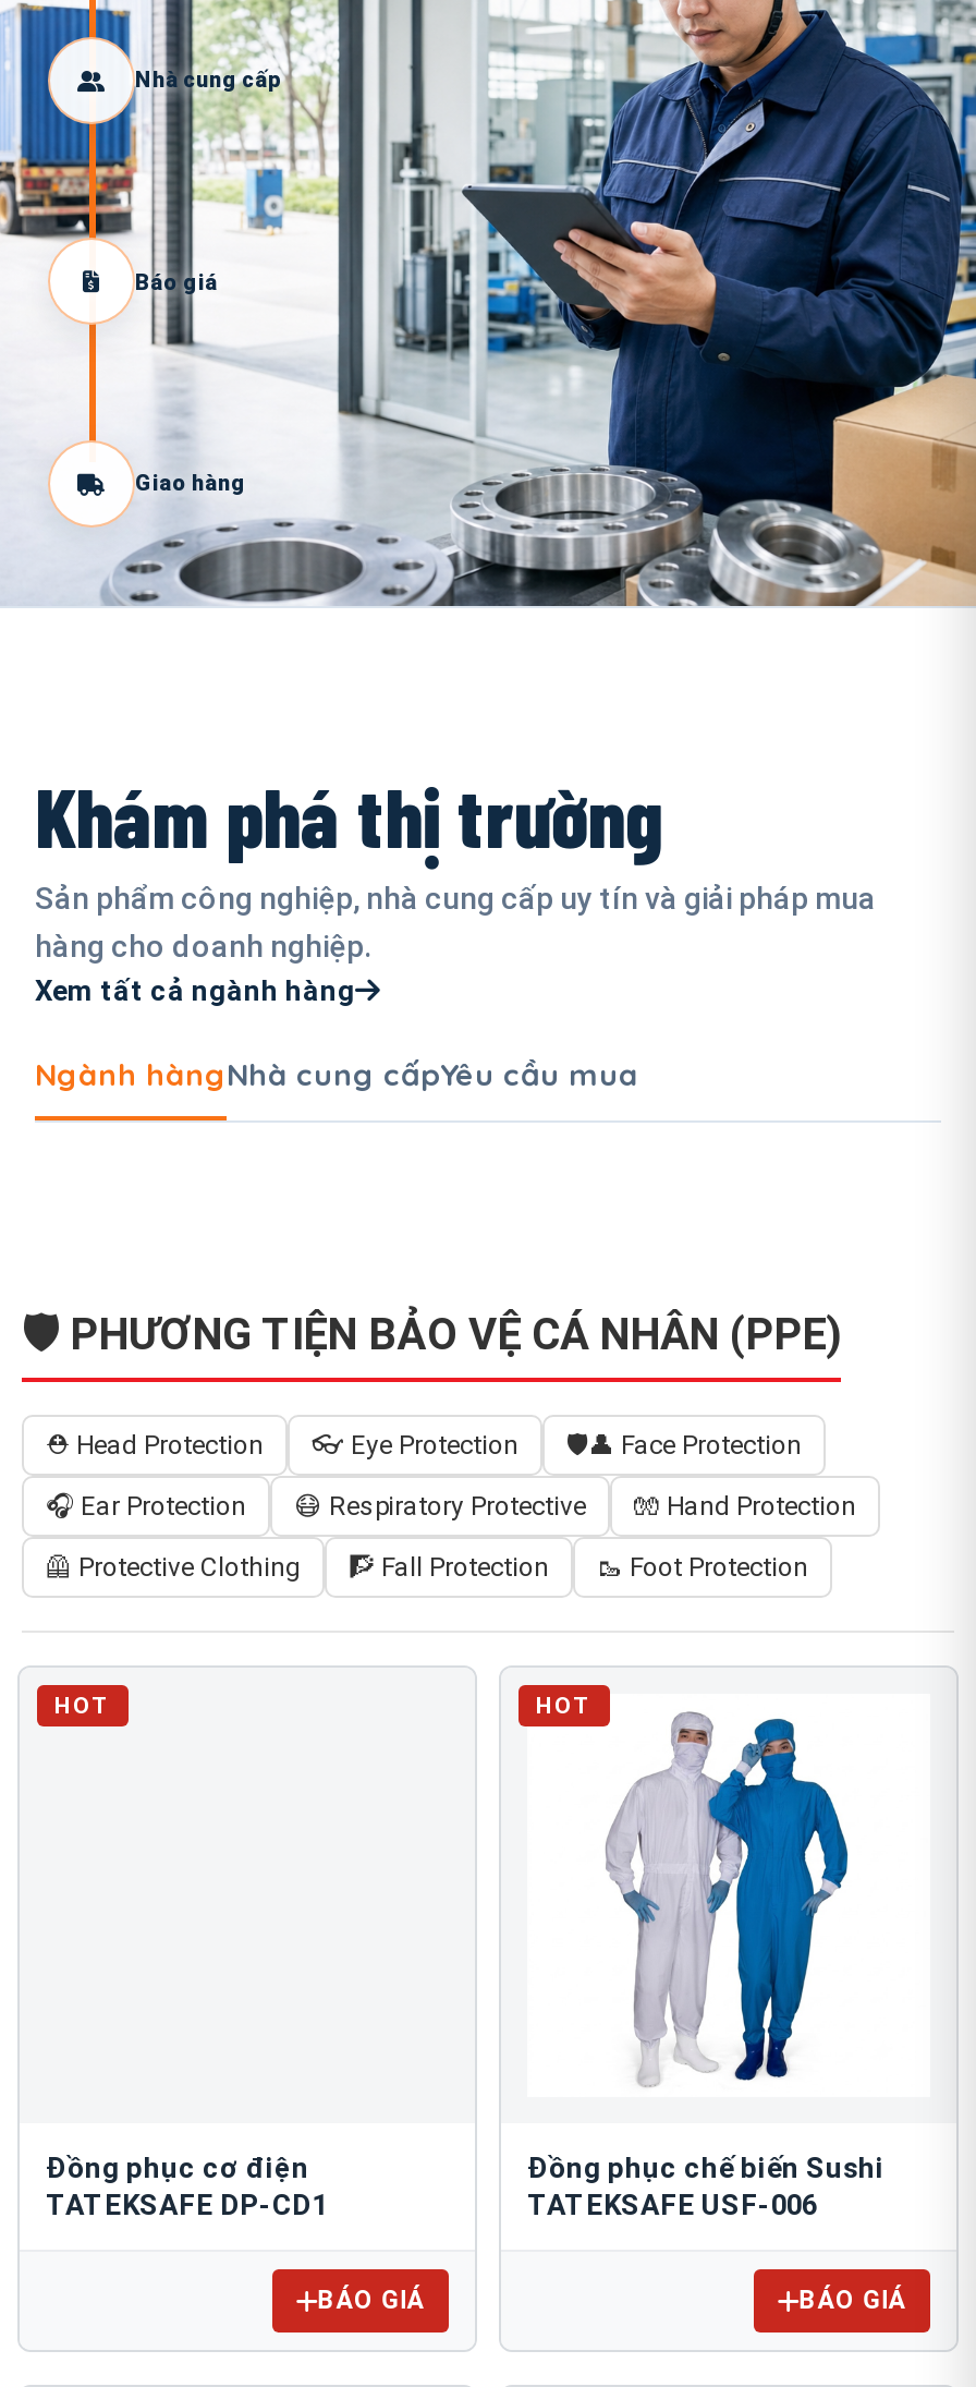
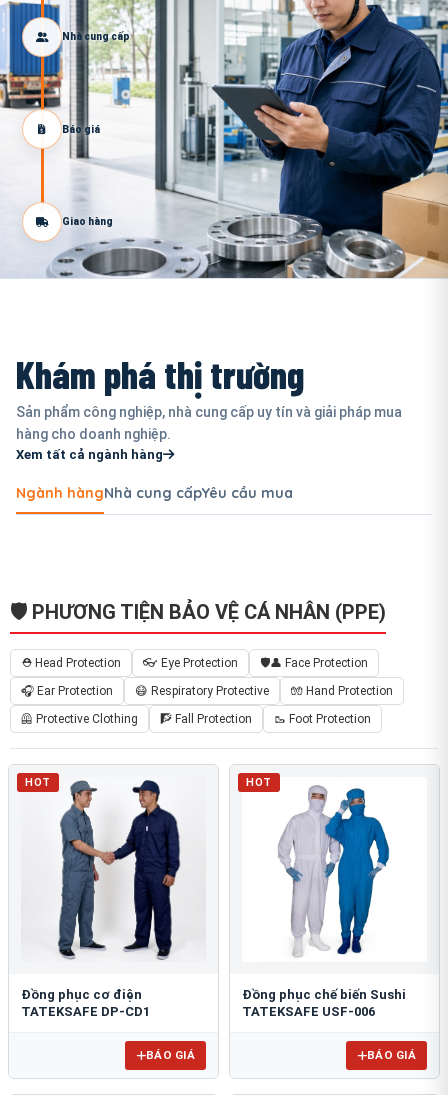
+ [image]
